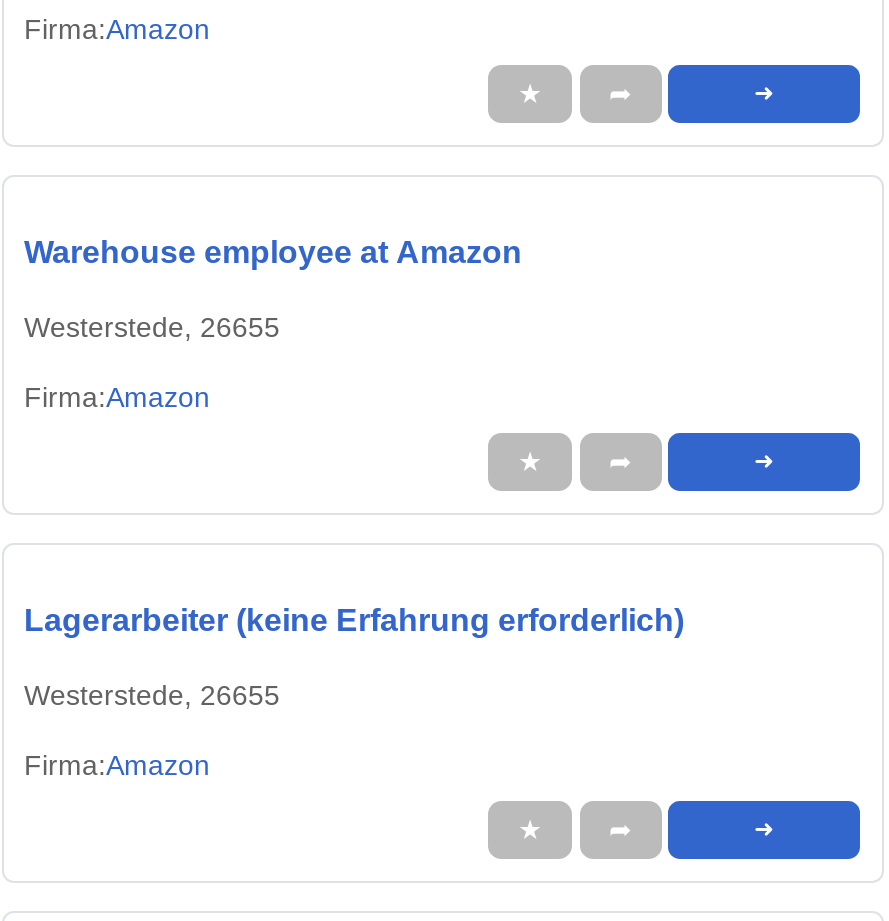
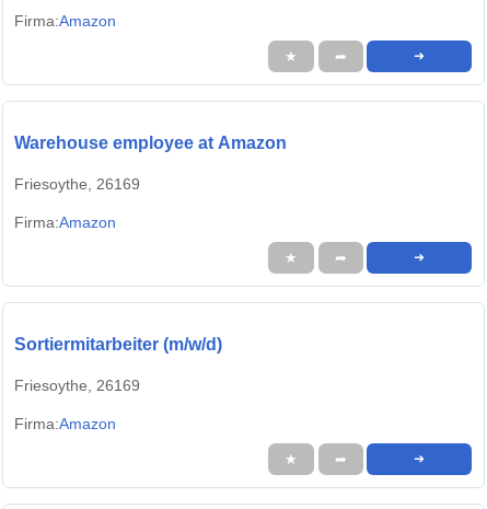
- Westerstede, 26655
+ Friesoythe, 26169

- Lagerarbeiter (keine Erfahrung erforderlich)
+ Sortiermitarbeiter (m/w/d)

- Westerstede, 26655
+ Friesoythe, 26169
